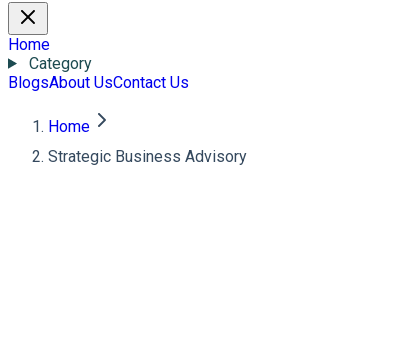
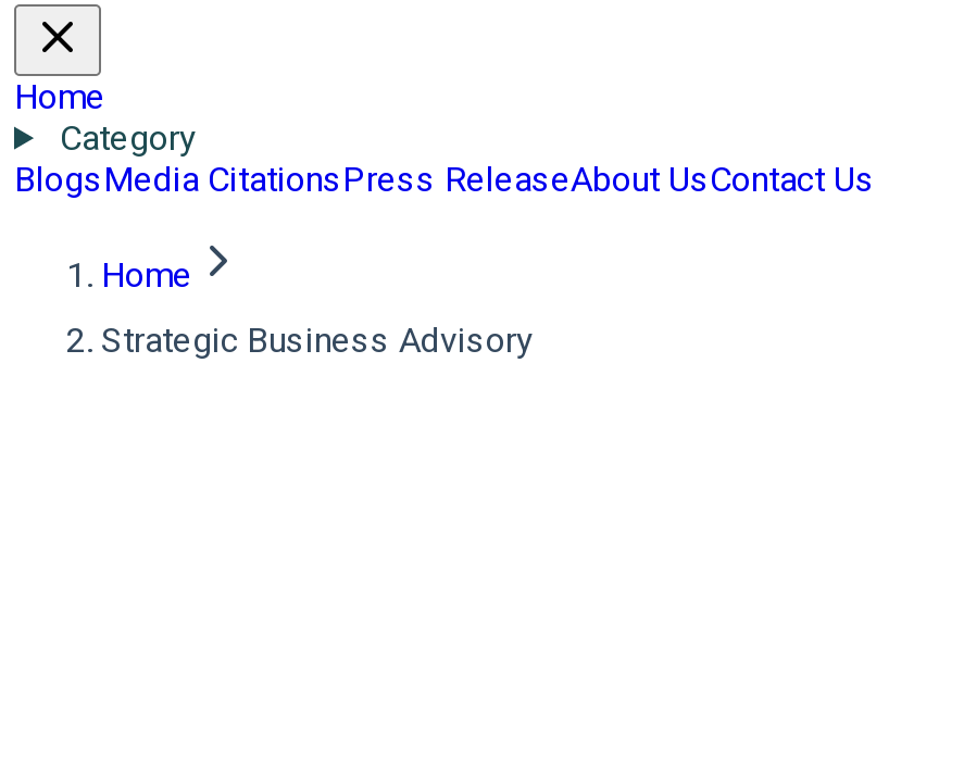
- BlogsAbout UsContact Us
+ Blogs Media Citations Press ReleaseAbout UsContact Us
